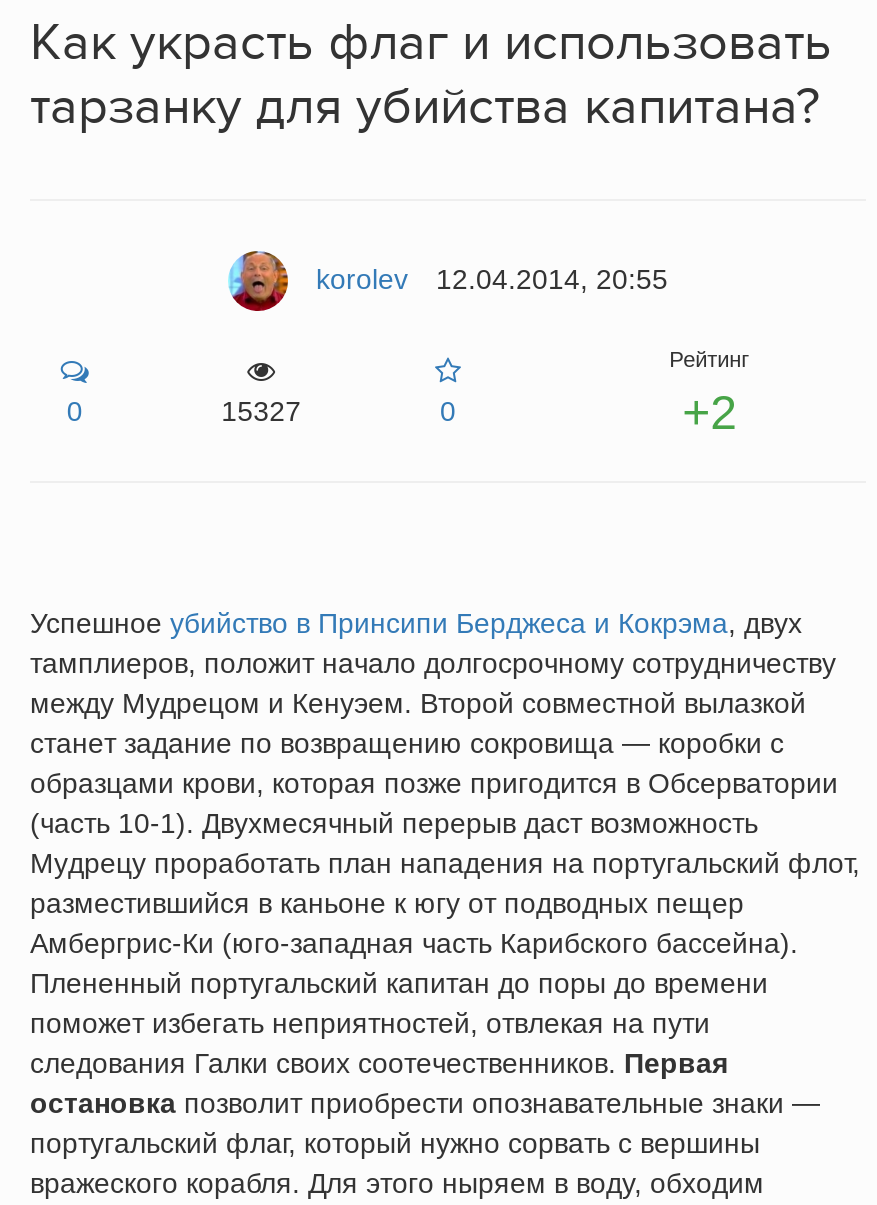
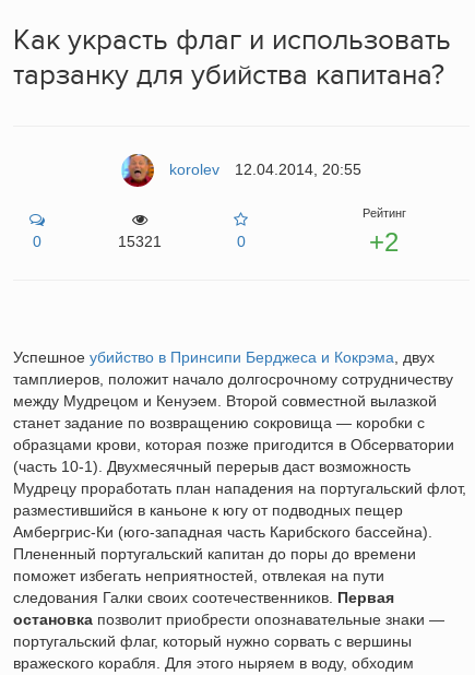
- 15327
+ 15321
